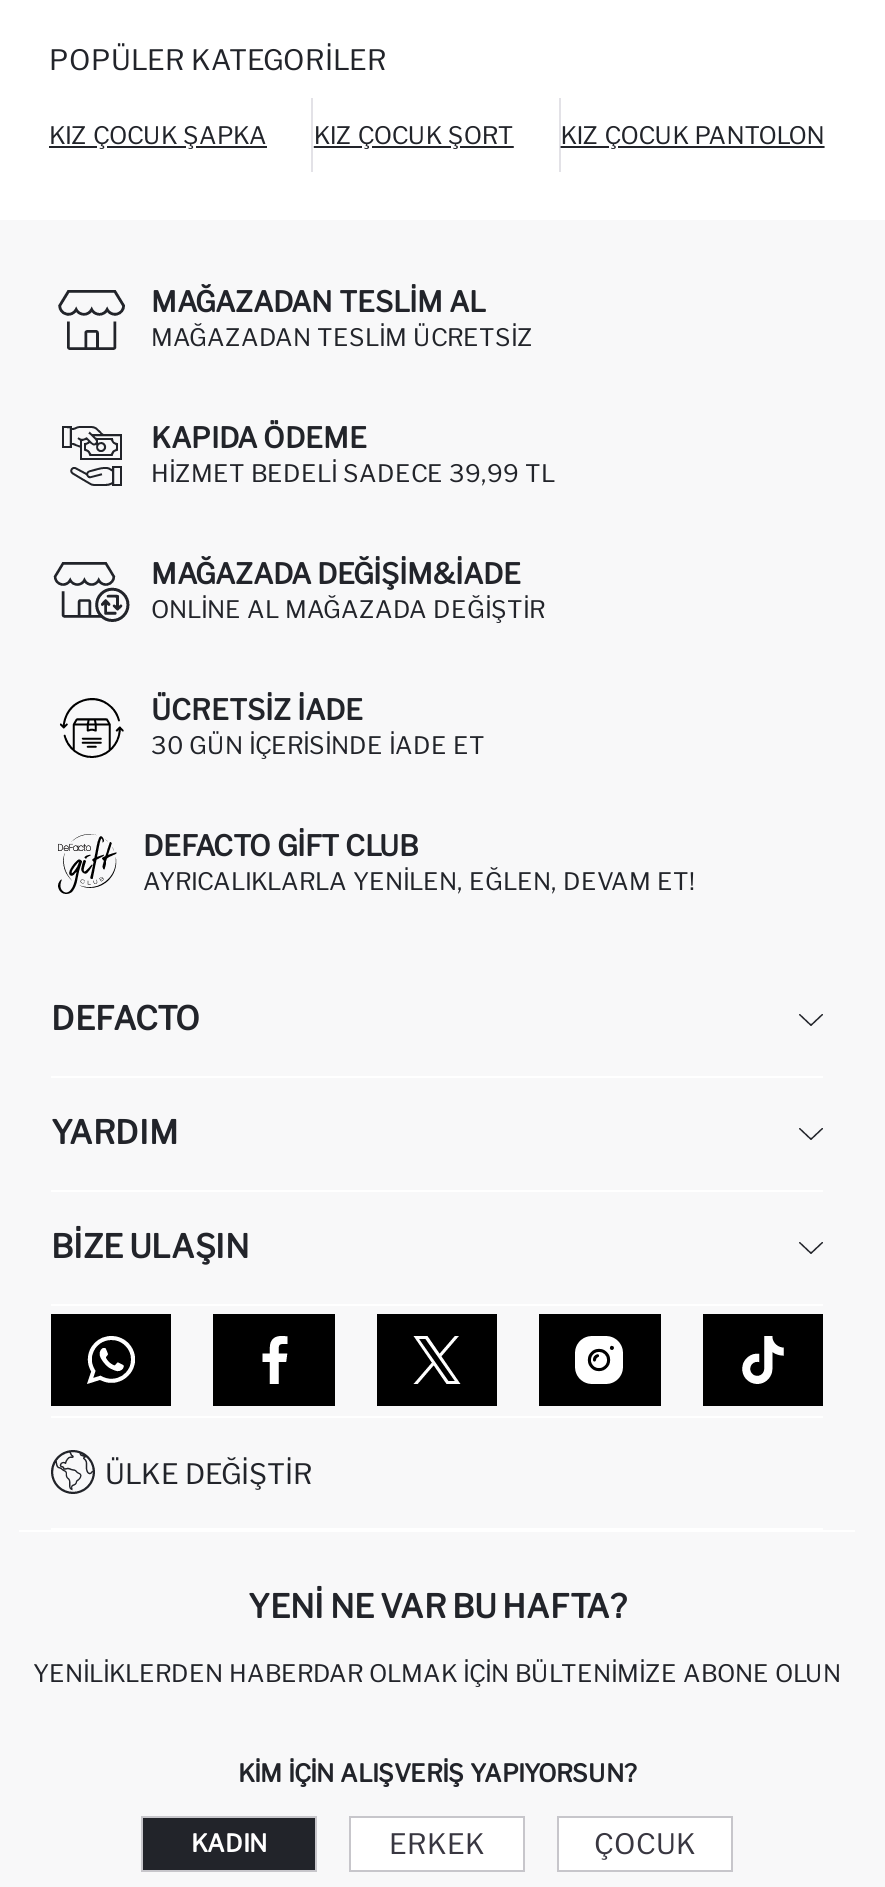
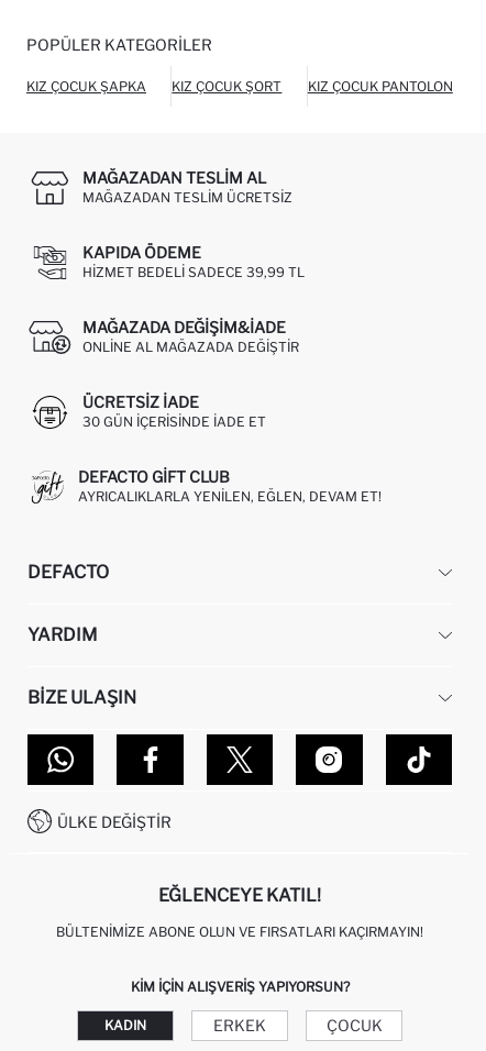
- YENI NE VAR BU HAFTA?
+ EĞLENCEYE KATIL!

- YENILIKLERDEN HABERDAR OLMAK İÇIN BÜLTENIMIZE ABONE OLUN
+ BÜLTENIMIZE ABONE OLUN VE FIRSATLARI KAÇIRMAYIN!
